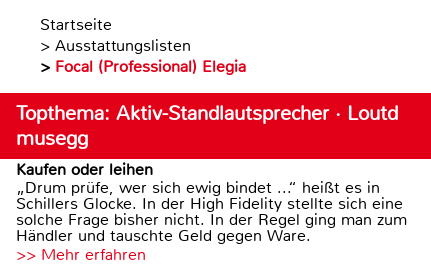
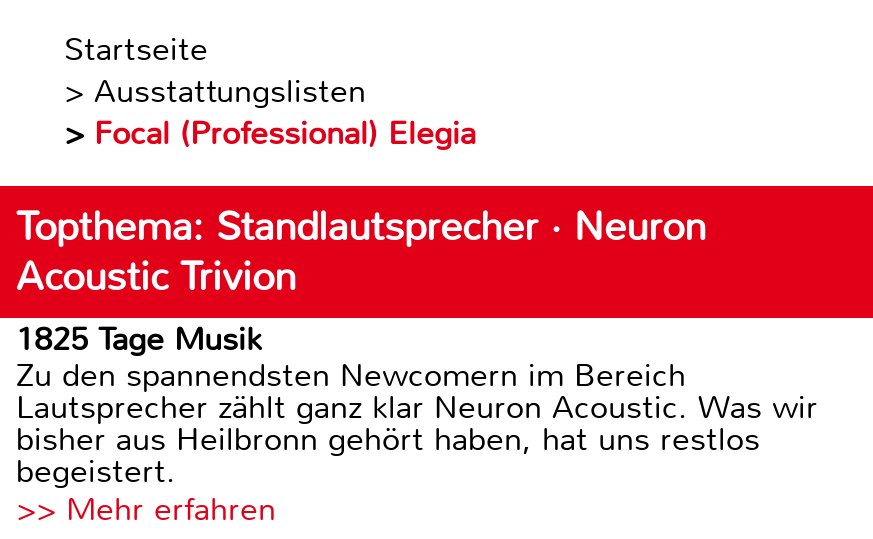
- Topthema: Aktiv-Standlautsprecher · Loutd
- musegg
- Kaufen oder leihen
- „Drum prüfe, wer sich ewig bindet ...“ heißt es in
- Schillers Glocke. In der High Fidelity stellte sich eine
- solche Frage bisher nicht. In der Regel ging man zum
- Händler und tauschte Geld gegen Ware.
+ Topthema: Standlautsprecher · Neuron
+ Acoustic Trivion
+ 1825 Tage Musik
+ Zu den spannendsten Newcomern im Bereich
+ Lautsprecher zählt ganz klar Neuron Acoustic. Was wir
+ bisher aus Heilbronn gehört haben, hat uns restlos
+ begeistert.
